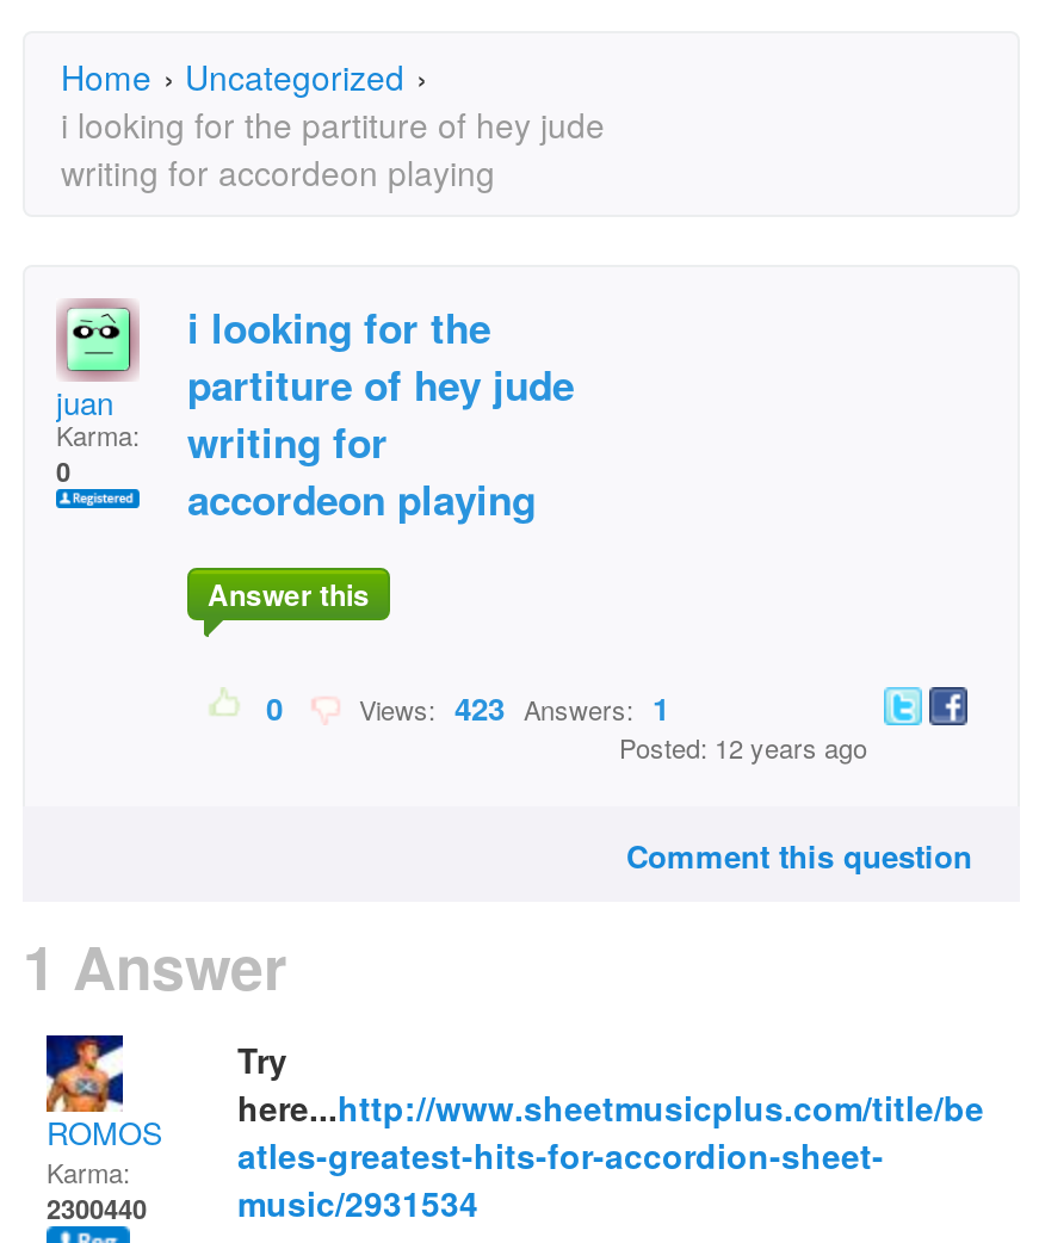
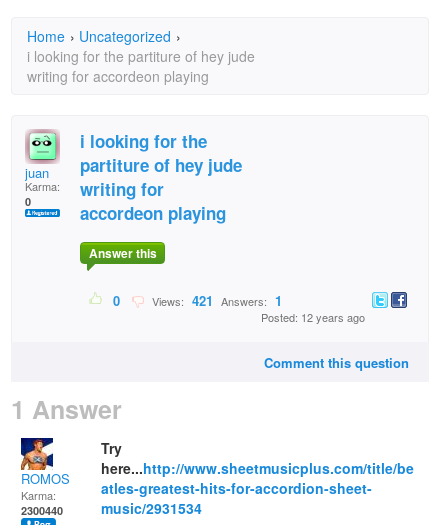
- Views: 423 Answers: 1
+ Views: 421 Answers: 1
